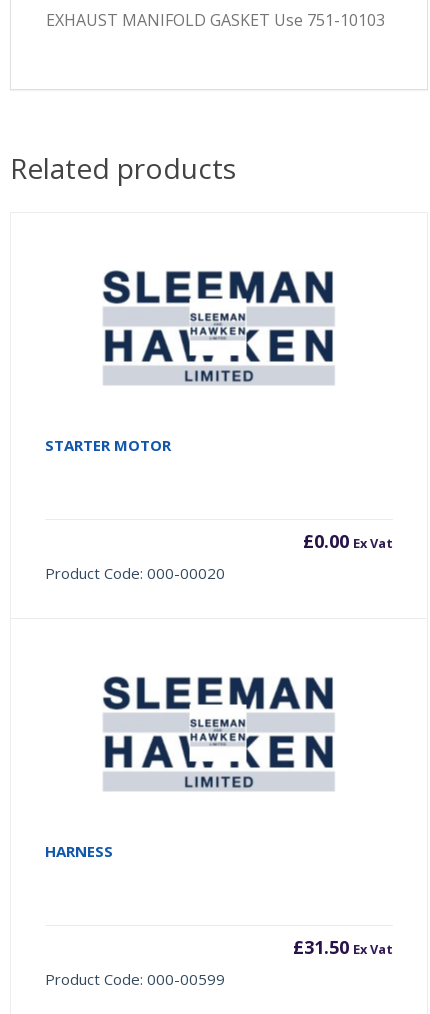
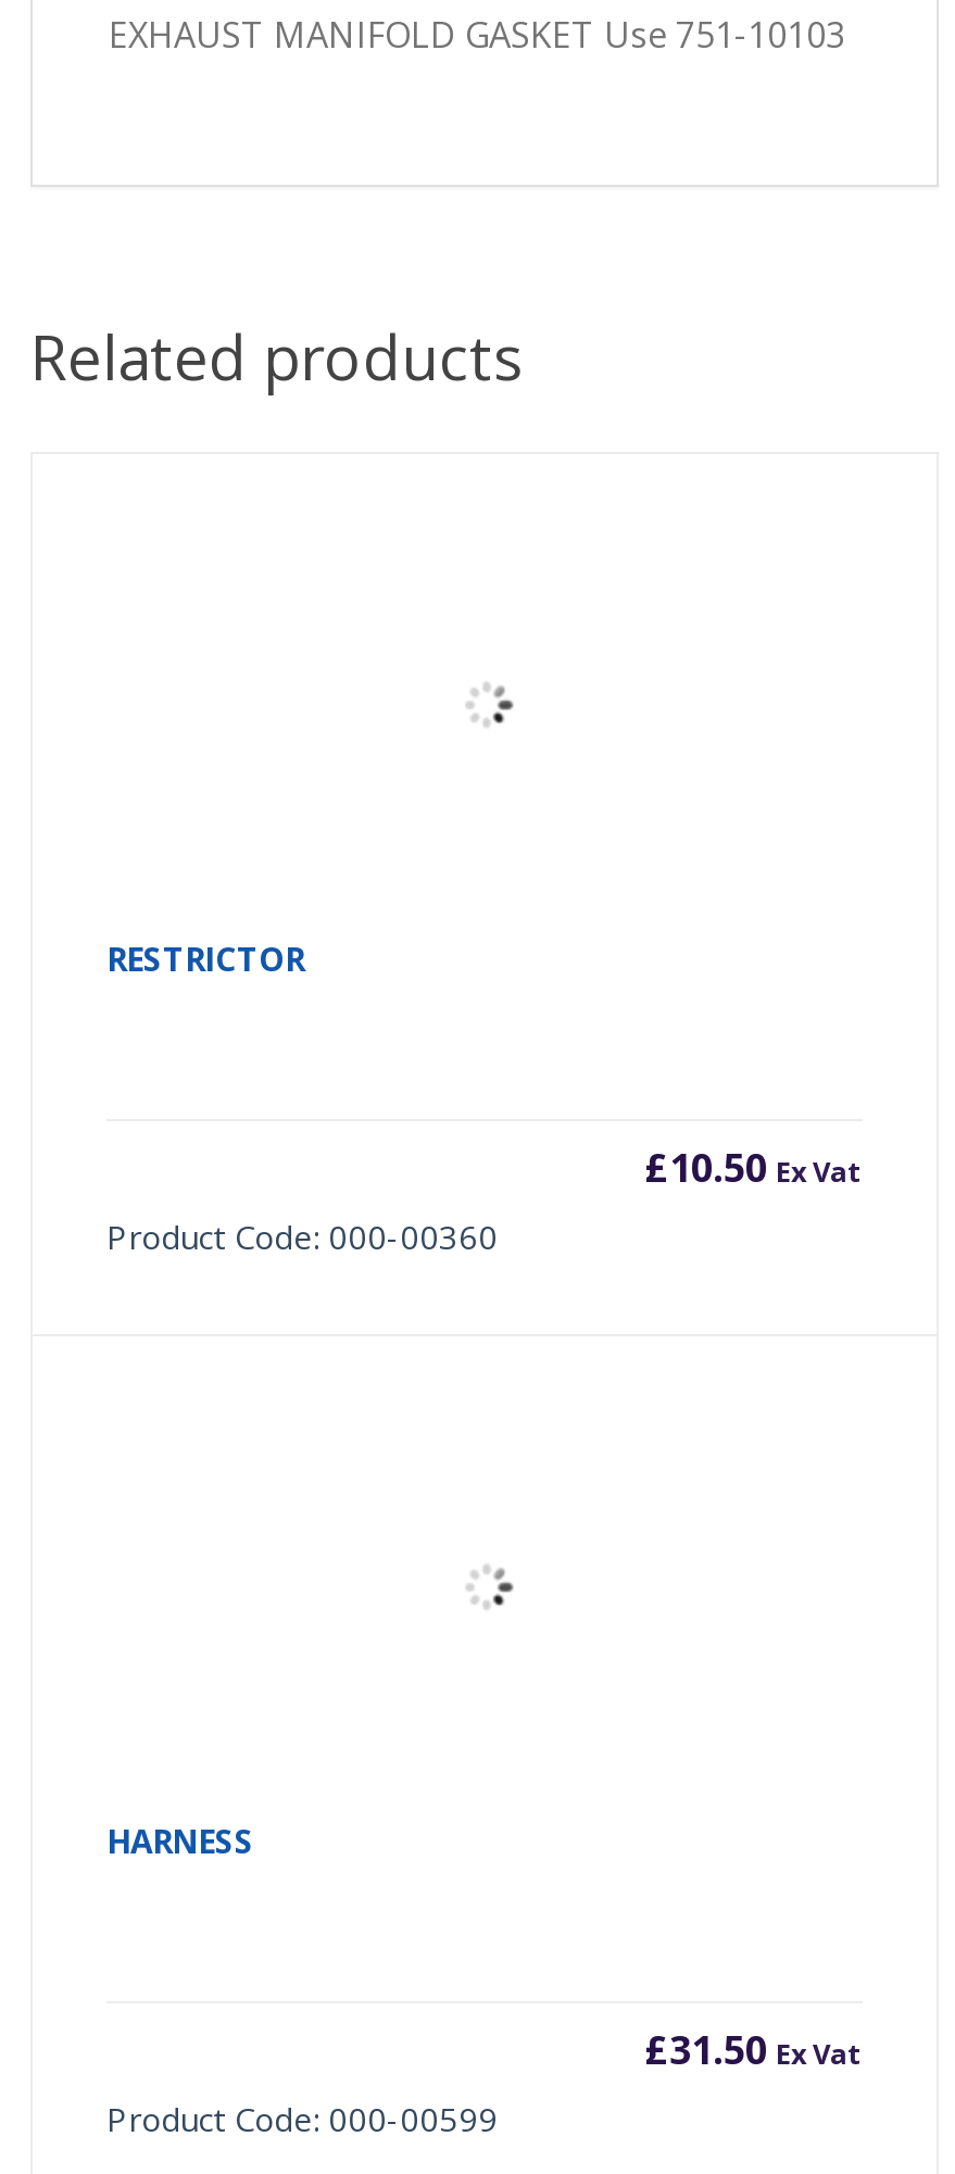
- [image]

- STARTER MOTOR
+ RESTRICTOR

- £0.00 Ex Vat
- Product Code: 000-00020
+ £10.50 Ex Vat
+ Product Code: 000-00360

- [image]
